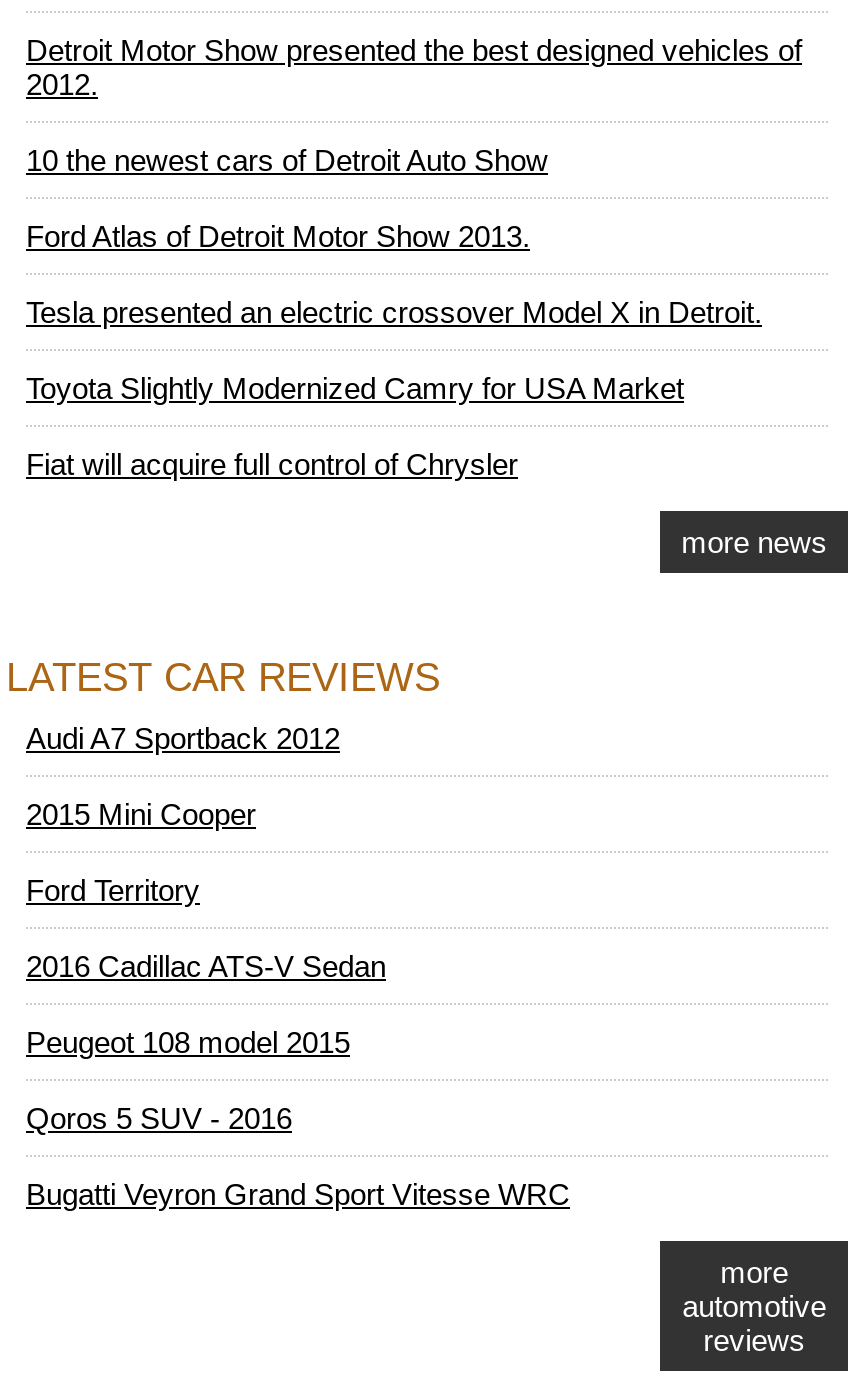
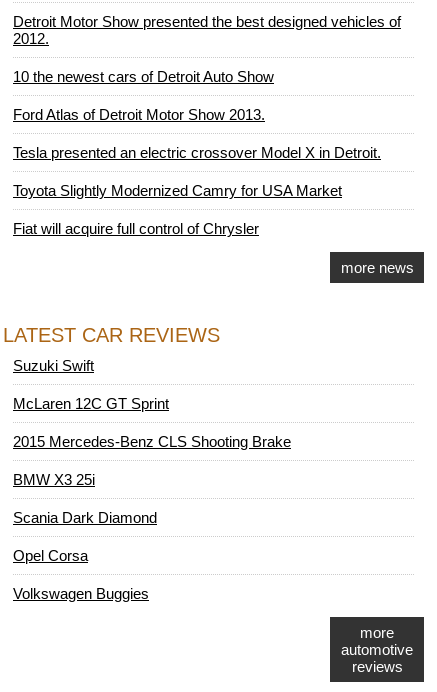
- Audi A7 Sportback 2012
+ Suzuki Swift

- 2015 Mini Cooper
+ McLaren 12C GT Sprint

- Ford Territory
+ 2015 Mercedes-Benz CLS Shooting Brake

- 2016 Cadillac ATS-V Sedan
+ BMW X3 25i

- Peugeot 108 model 2015
+ Scania Dark Diamond

- Qoros 5 SUV - 2016
+ Opel Corsa

- Bugatti Veyron Grand Sport Vitesse WRC
+ Volkswagen Buggies
